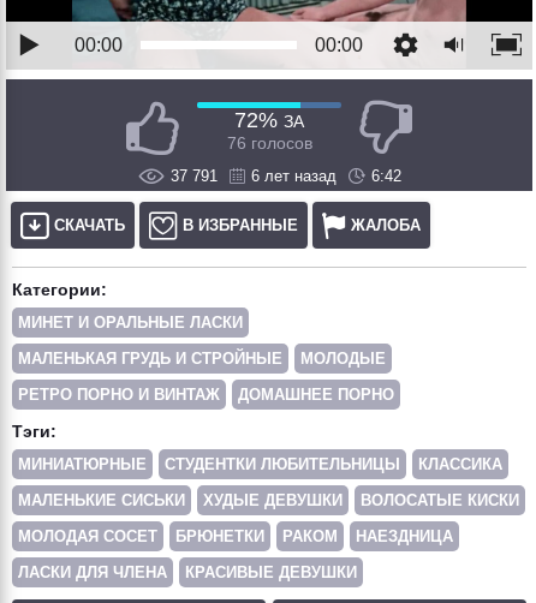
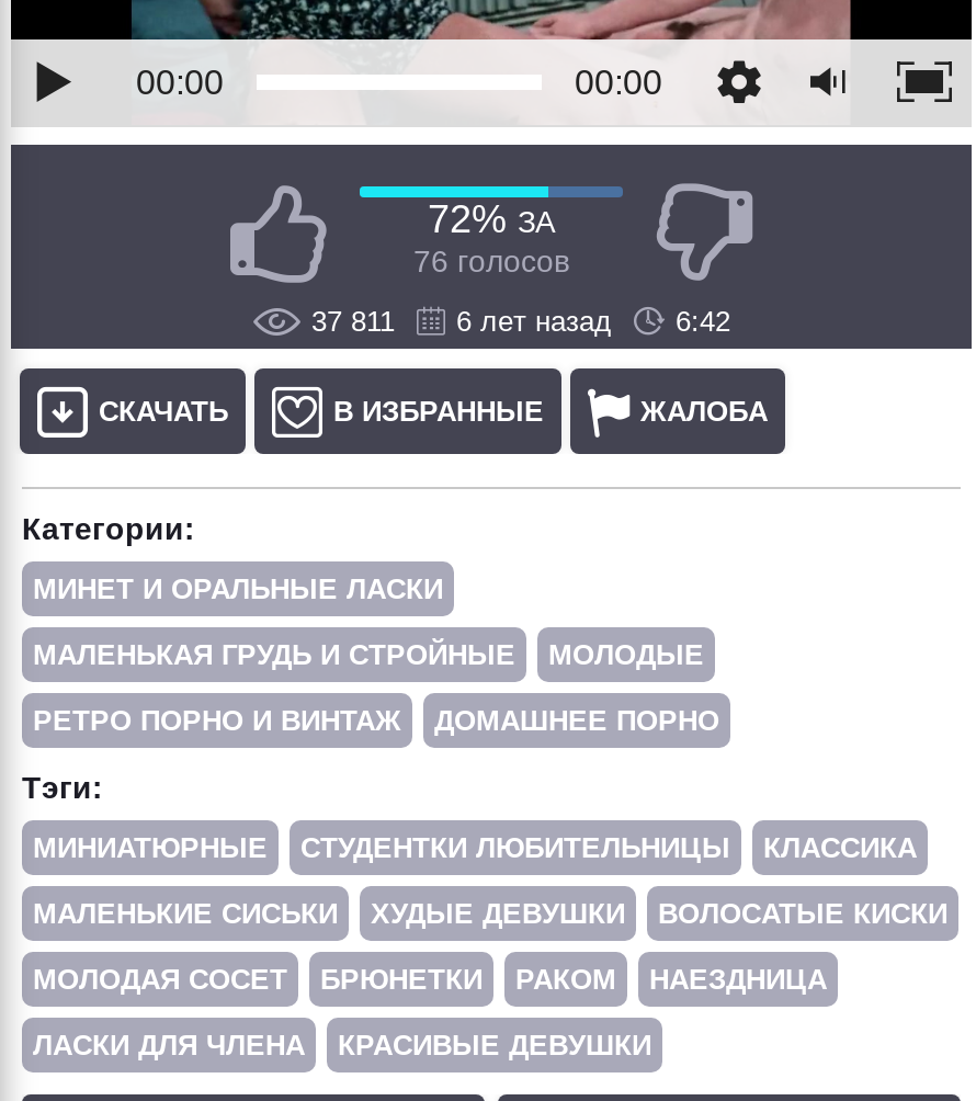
- 37 791 6 лет назад 6:42
+ 37 811 6 лет назад 6:42
